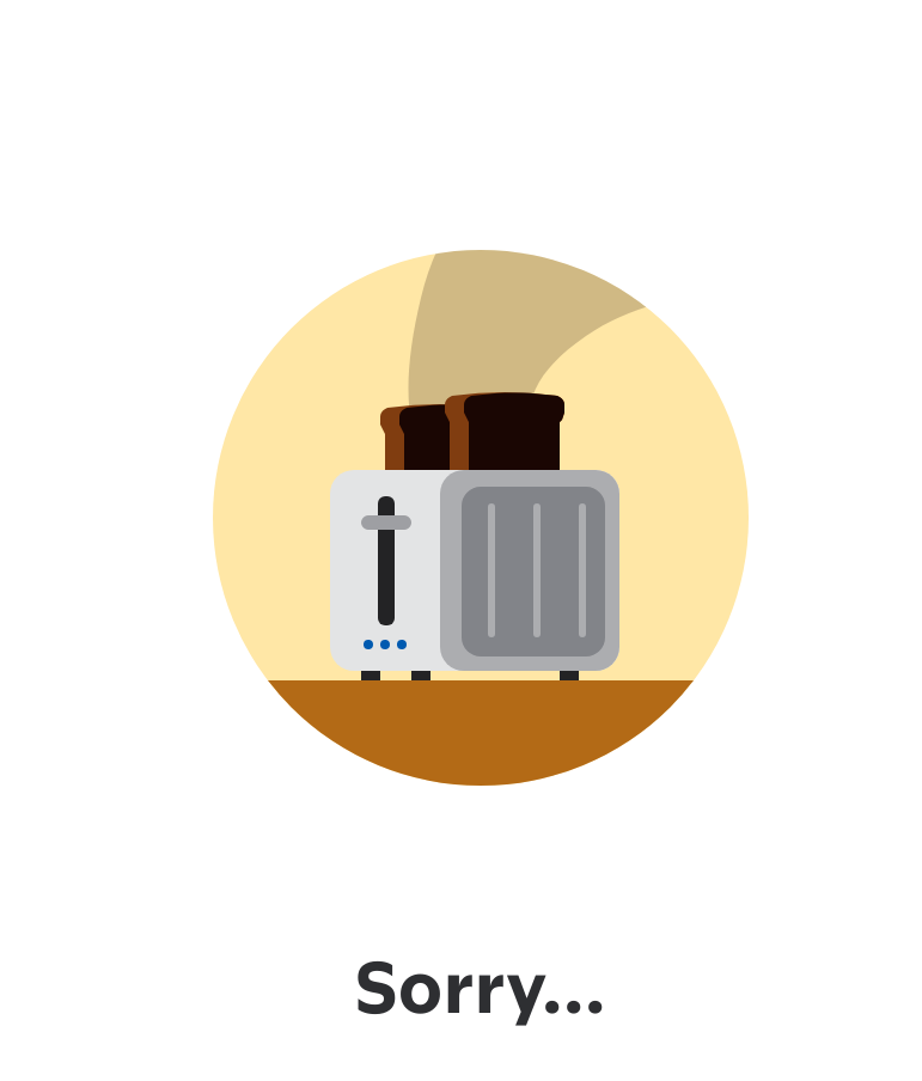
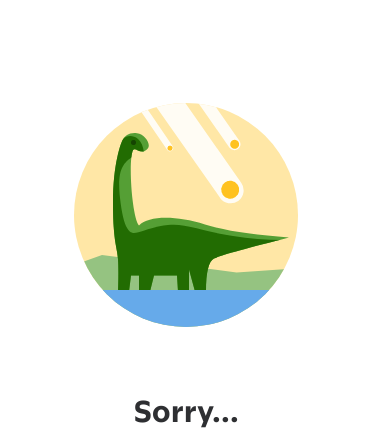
- [image]
+ [image]
